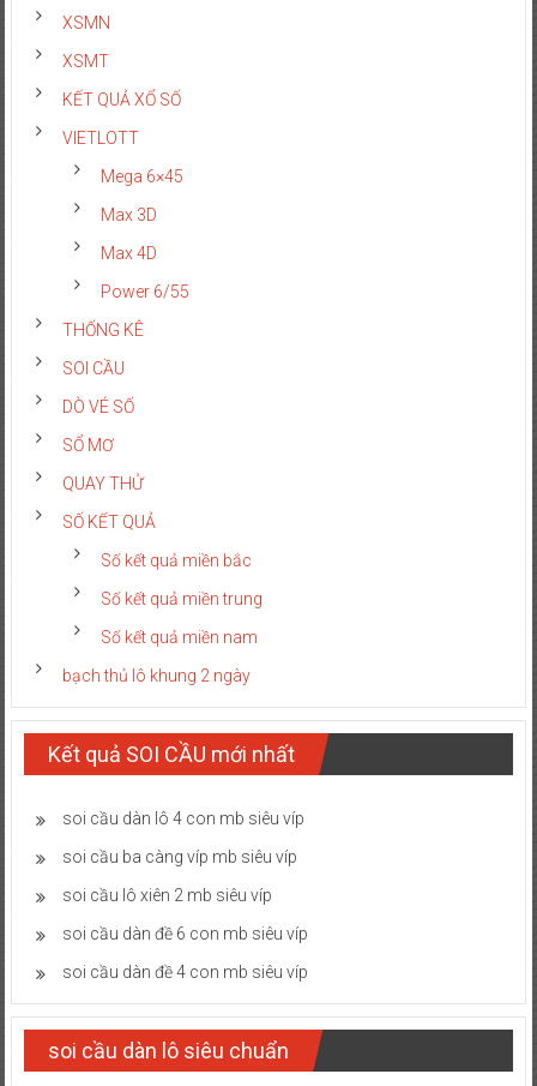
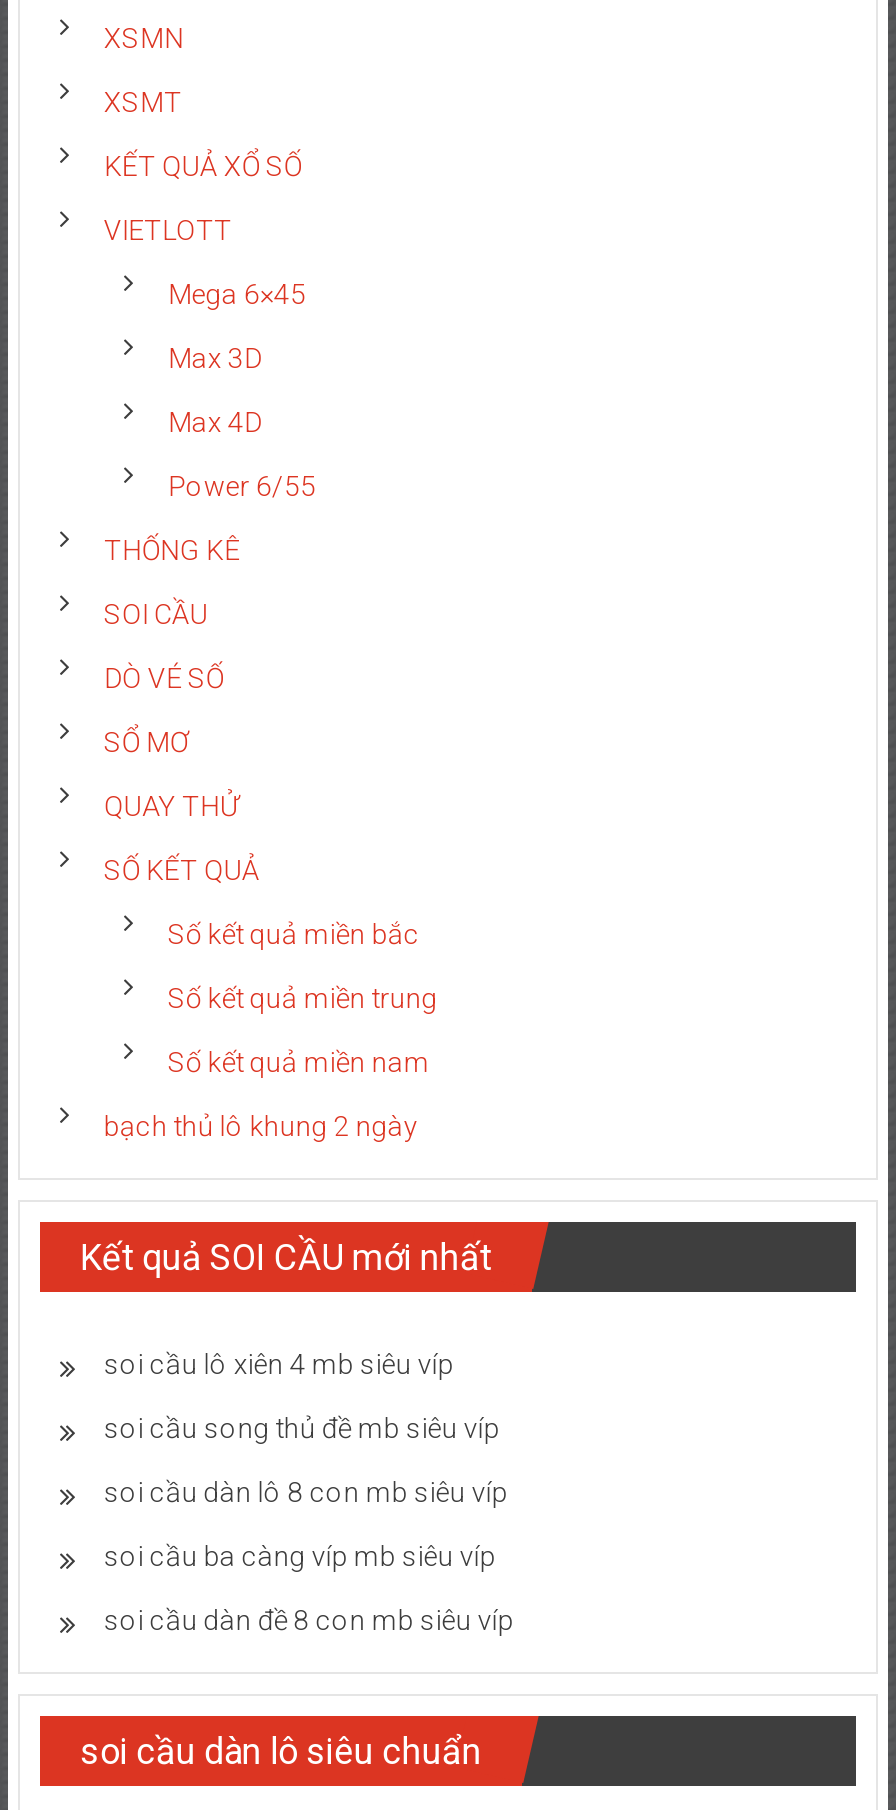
- soi cầu dàn lô 4 con mb siêu víp
+ soi cầu lô xiên 4 mb siêu víp
+ soi cầu song thủ đề mb siêu víp
+ soi cầu dàn lô 8 con mb siêu víp

moved down: soi cầu ba càng víp mb siêu víp

- soi cầu lô xiên 2 mb siêu víp
- soi cầu dàn đề 6 con mb siêu víp
- soi cầu dàn đề 4 con mb siêu víp
+ soi cầu dàn đề 8 con mb siêu víp
